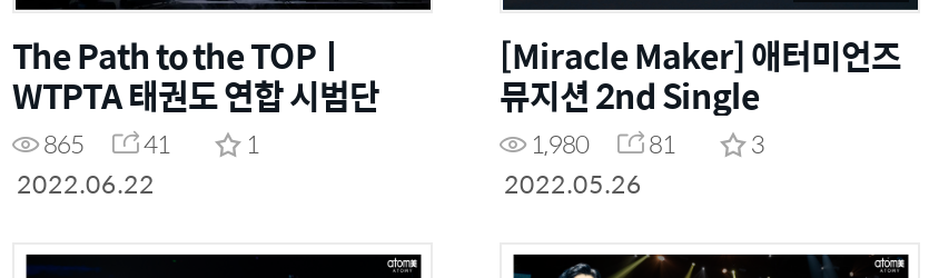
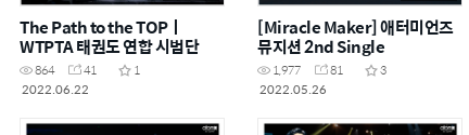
- 865 41 1
+ 864 41 1

- 1,980 81 3
+ 1,977 81 3
